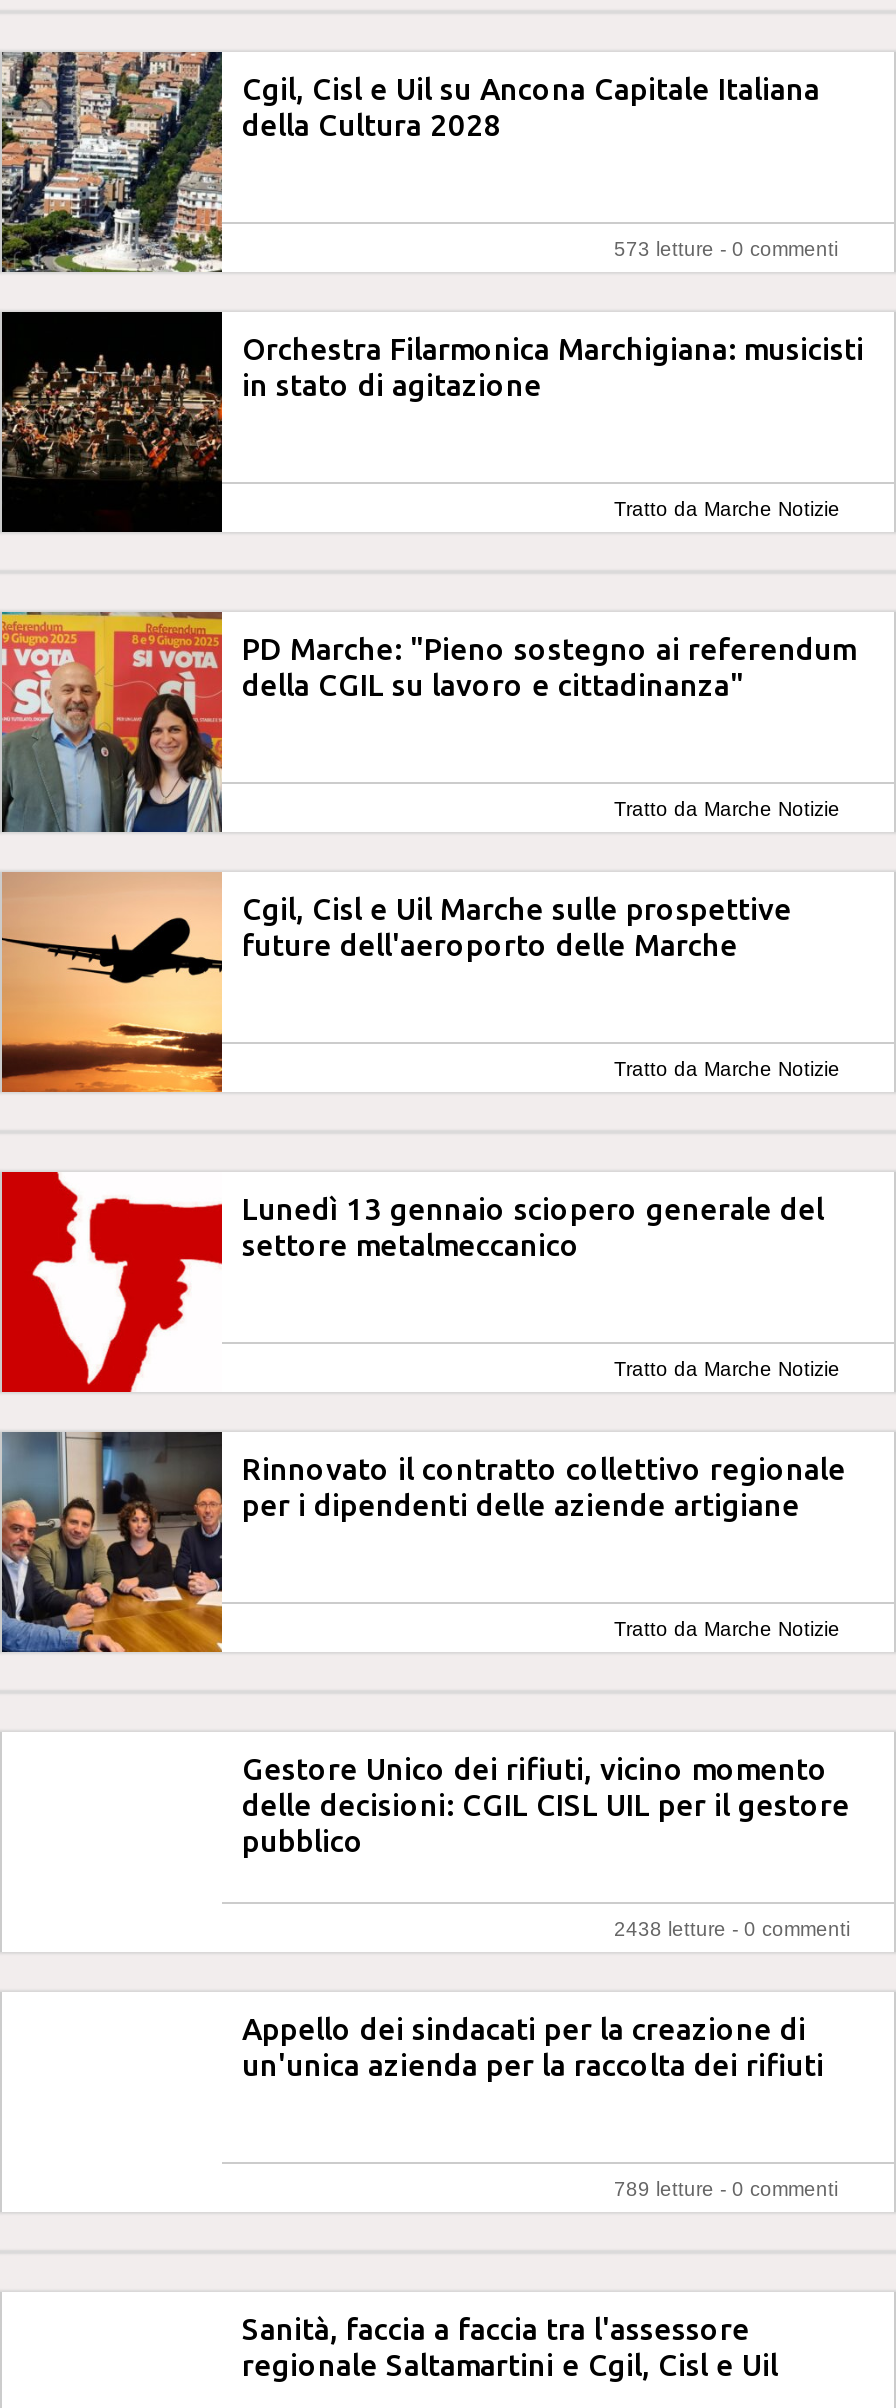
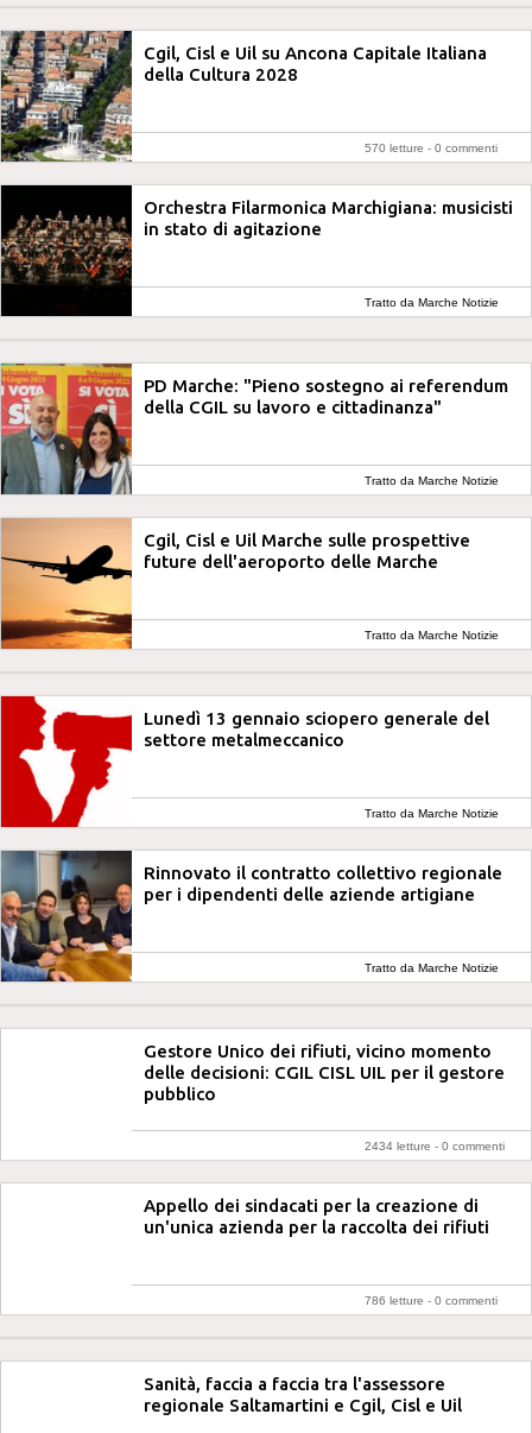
- 573 letture - 0 commenti
+ 570 letture - 0 commenti

- 2438 letture - 0 commenti
+ 2434 letture - 0 commenti

- 789 letture - 0 commenti
+ 786 letture - 0 commenti
